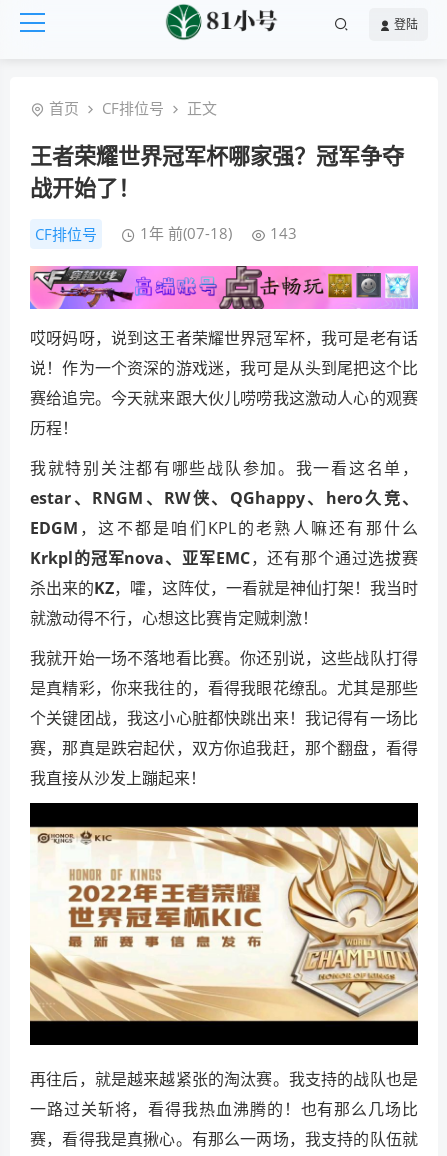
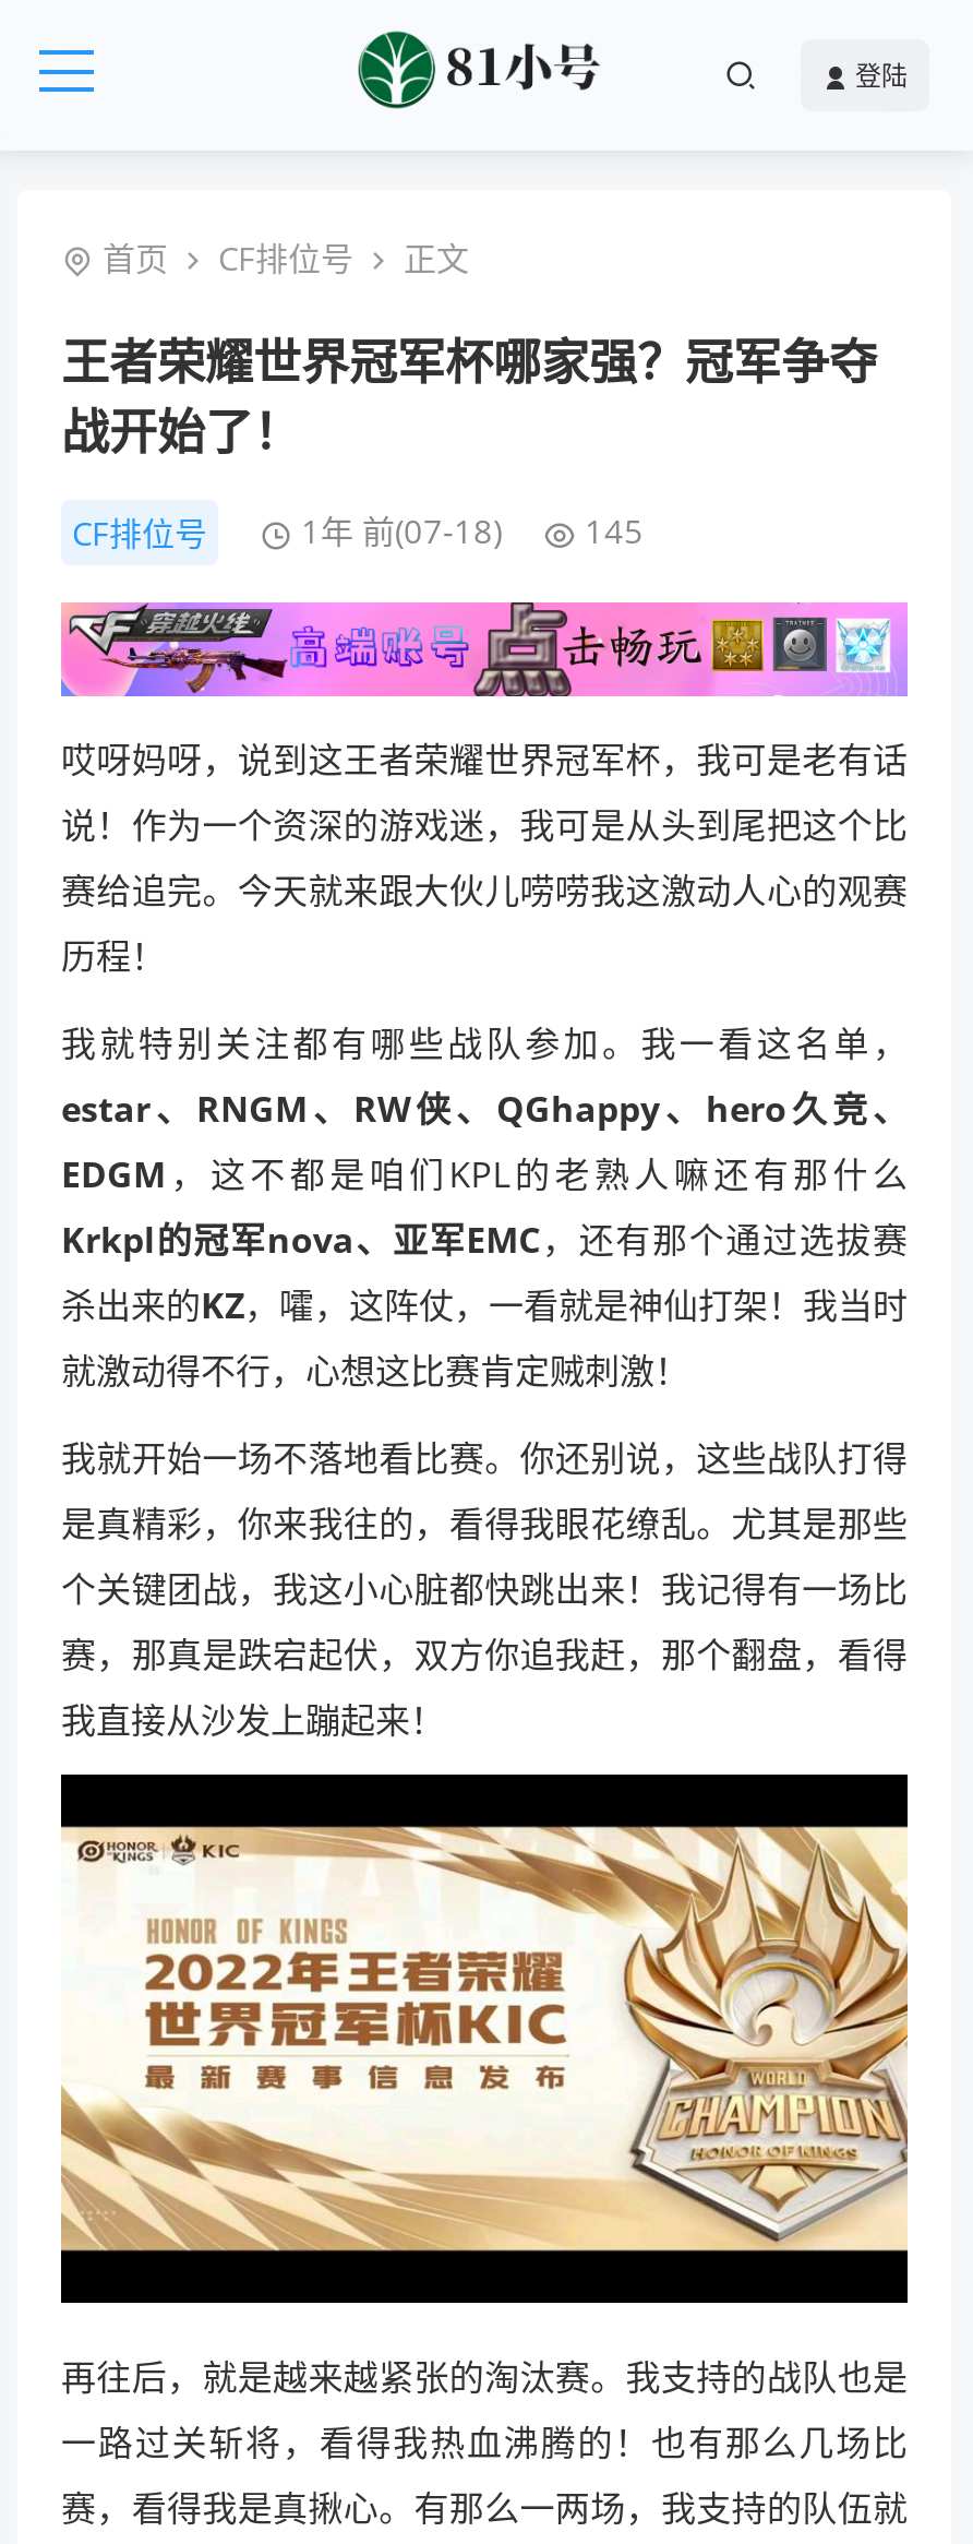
- 1年 前(07-18) 143
+ 1年 前(07-18) 145
